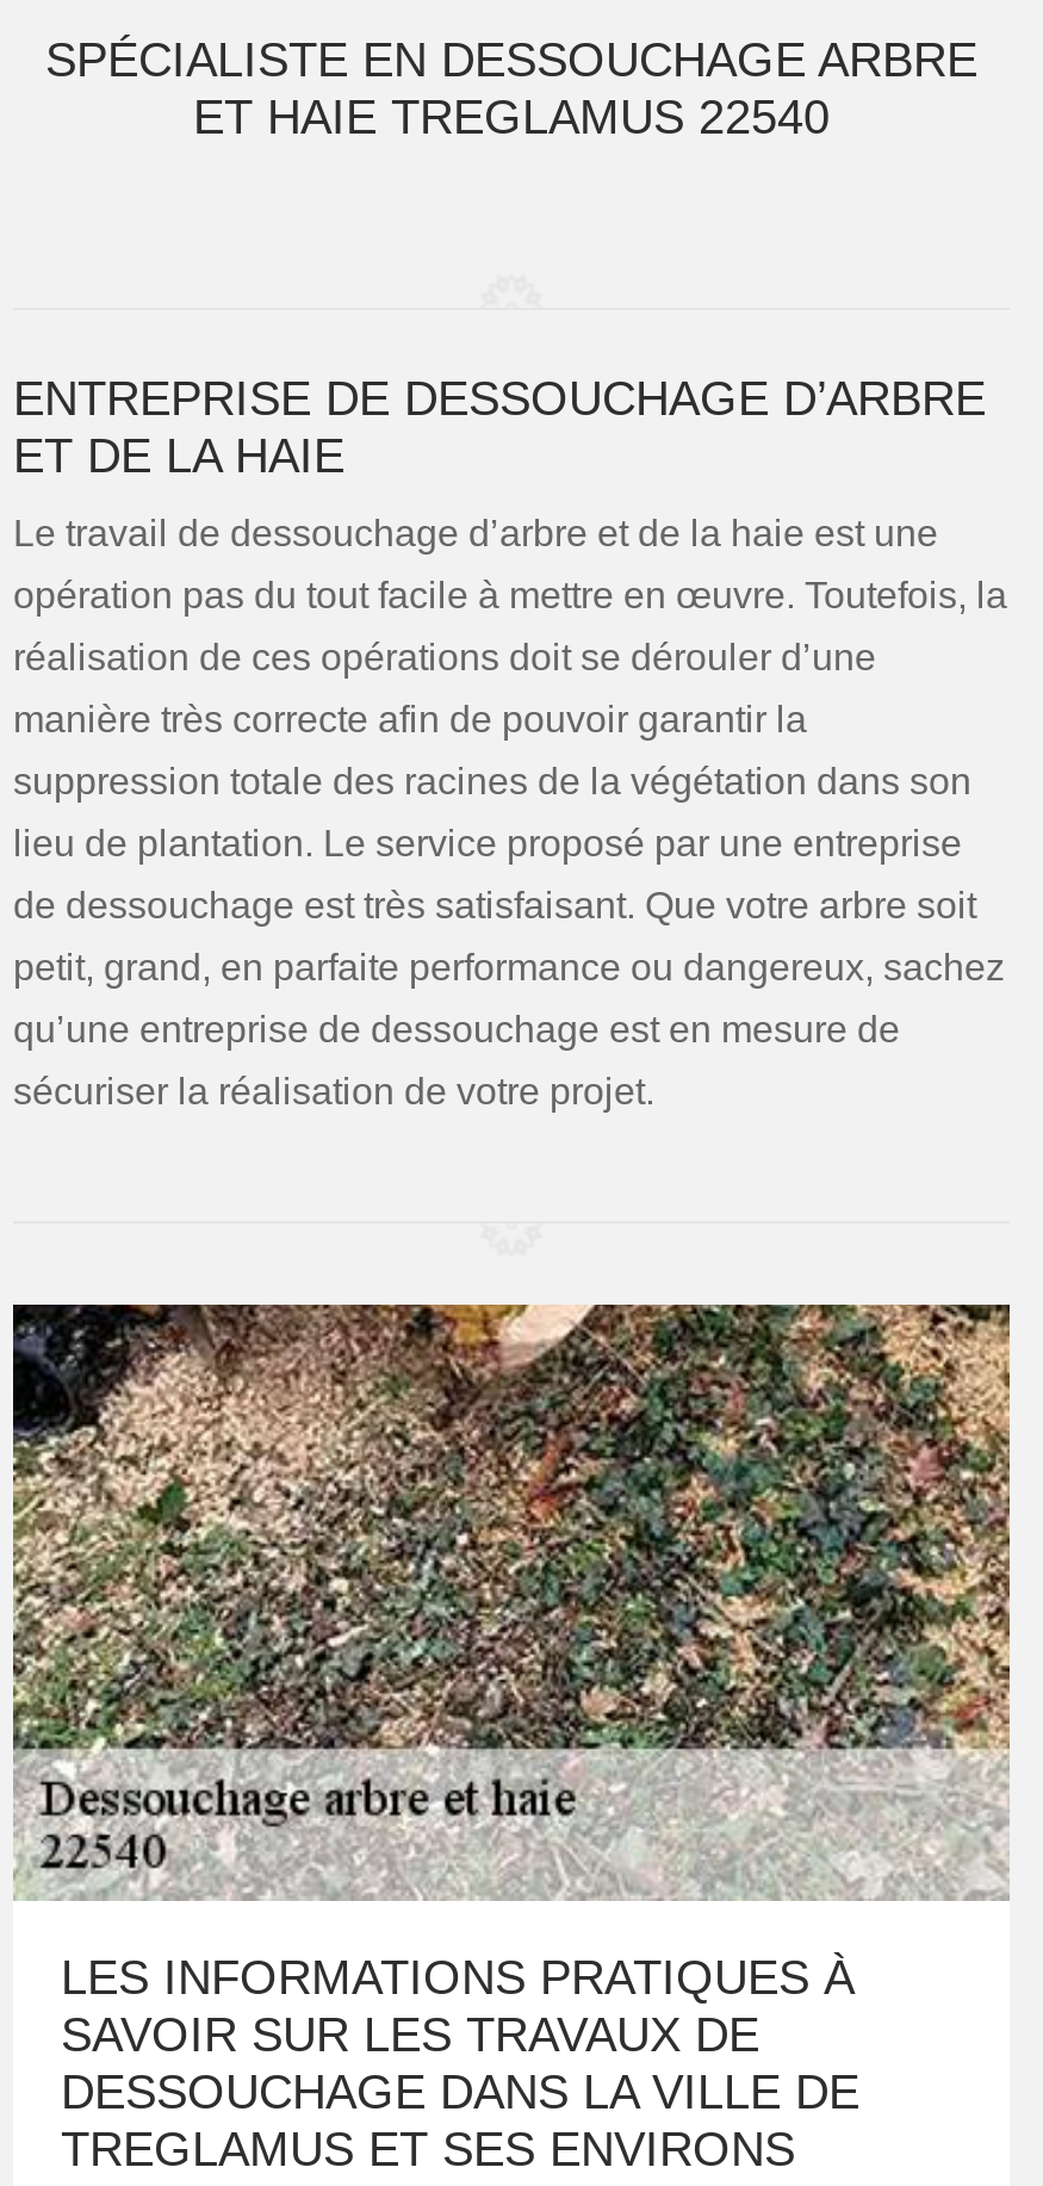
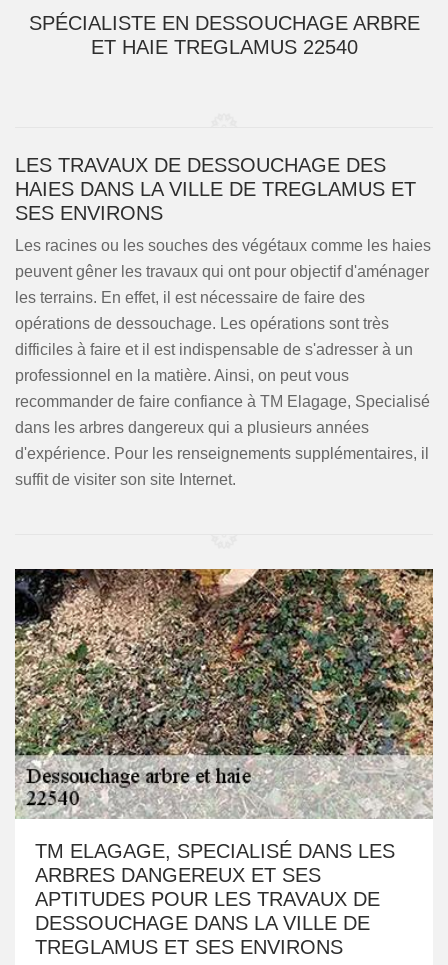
- ENTREPRISE DE DESSOUCHAGE D’ARBRE
- ET DE LA HAIE
+ LES TRAVAUX DE DESSOUCHAGE DES
+ HAIES DANS LA VILLE DE TREGLAMUS ET
+ SES ENVIRONS

- Le travail de dessouchage d’arbre et de la haie est une
+ Les racines ou les souches des végétaux comme les haies

- opération pas du tout facile à mettre en œuvre. Toutefois, la
+ peuvent gêner les travaux qui ont pour objectif d'aménager

- réalisation de ces opérations doit se dérouler d’une
+ les terrains. En effet, il est nécessaire de faire des

- manière très correcte afin de pouvoir garantir la
+ opérations de dessouchage. Les opérations sont très

- suppression totale des racines de la végétation dans son
+ difficiles à faire et il est indispensable de s'adresser à un

- lieu de plantation. Le service proposé par une entreprise
+ professionnel en la matière. Ainsi, on peut vous

- de dessouchage est très satisfaisant. Que votre arbre soit
+ recommander de faire confiance à TM Elagage, Specialisé

- petit, grand, en parfaite performance ou dangereux, sachez
+ dans les arbres dangereux qui a plusieurs années

- qu’une entreprise de dessouchage est en mesure de
+ d'expérience. Pour les renseignements supplémentaires, il

- sécuriser la réalisation de votre projet.
+ suffit de visiter son site Internet.

moved up: [image]

- LES INFORMATIONS PRATIQUES À
- SAVOIR SUR LES TRAVAUX DE
+ TM ELAGAGE, SPECIALISÉ DANS LES
+ ARBRES DANGEREUX ET SES
+ APTITUDES POUR LES TRAVAUX DE
